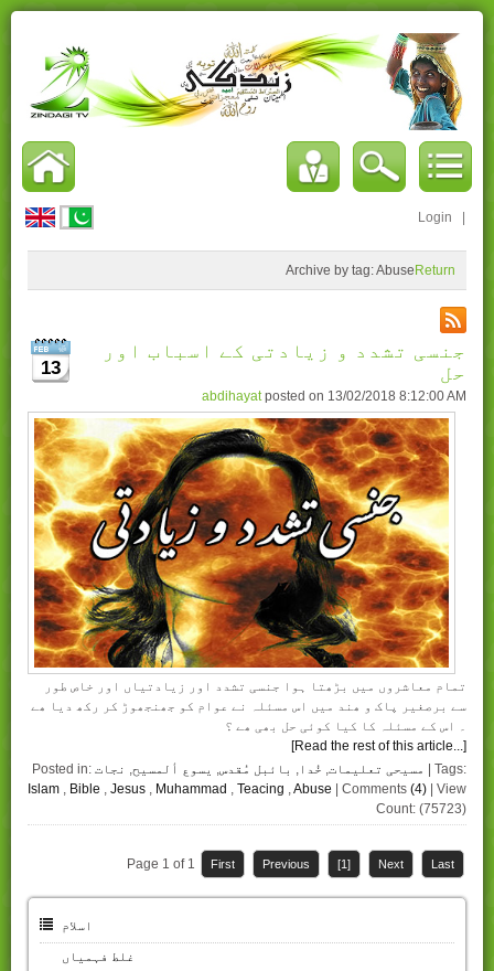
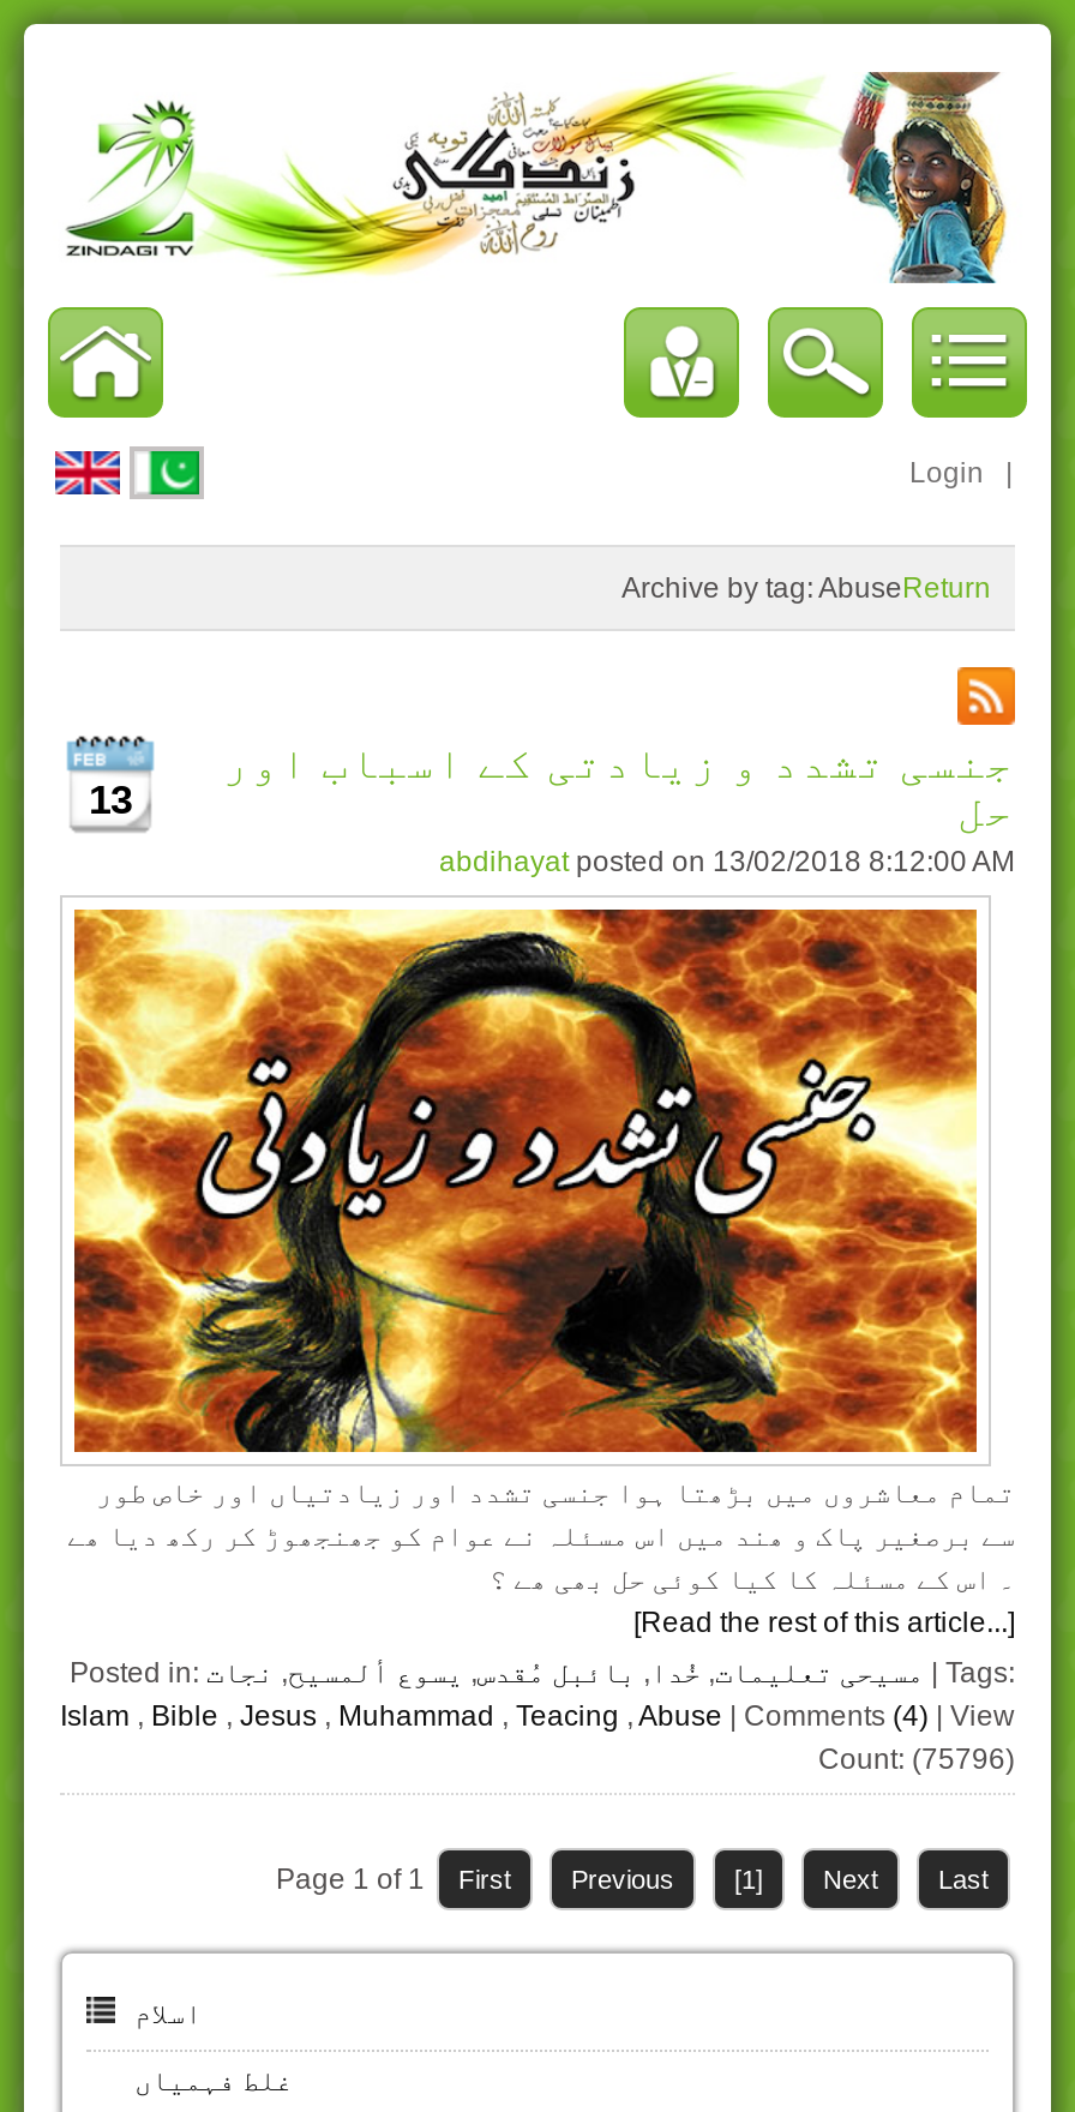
- Count: (75723)
+ Count: (75796)
